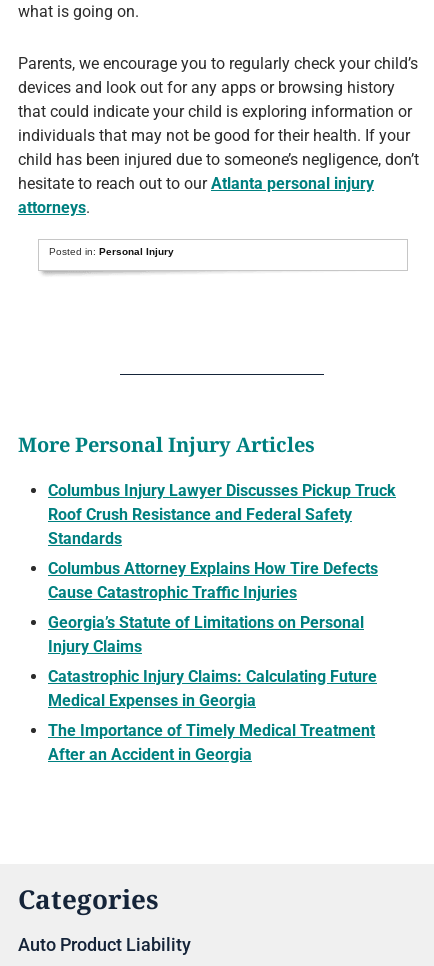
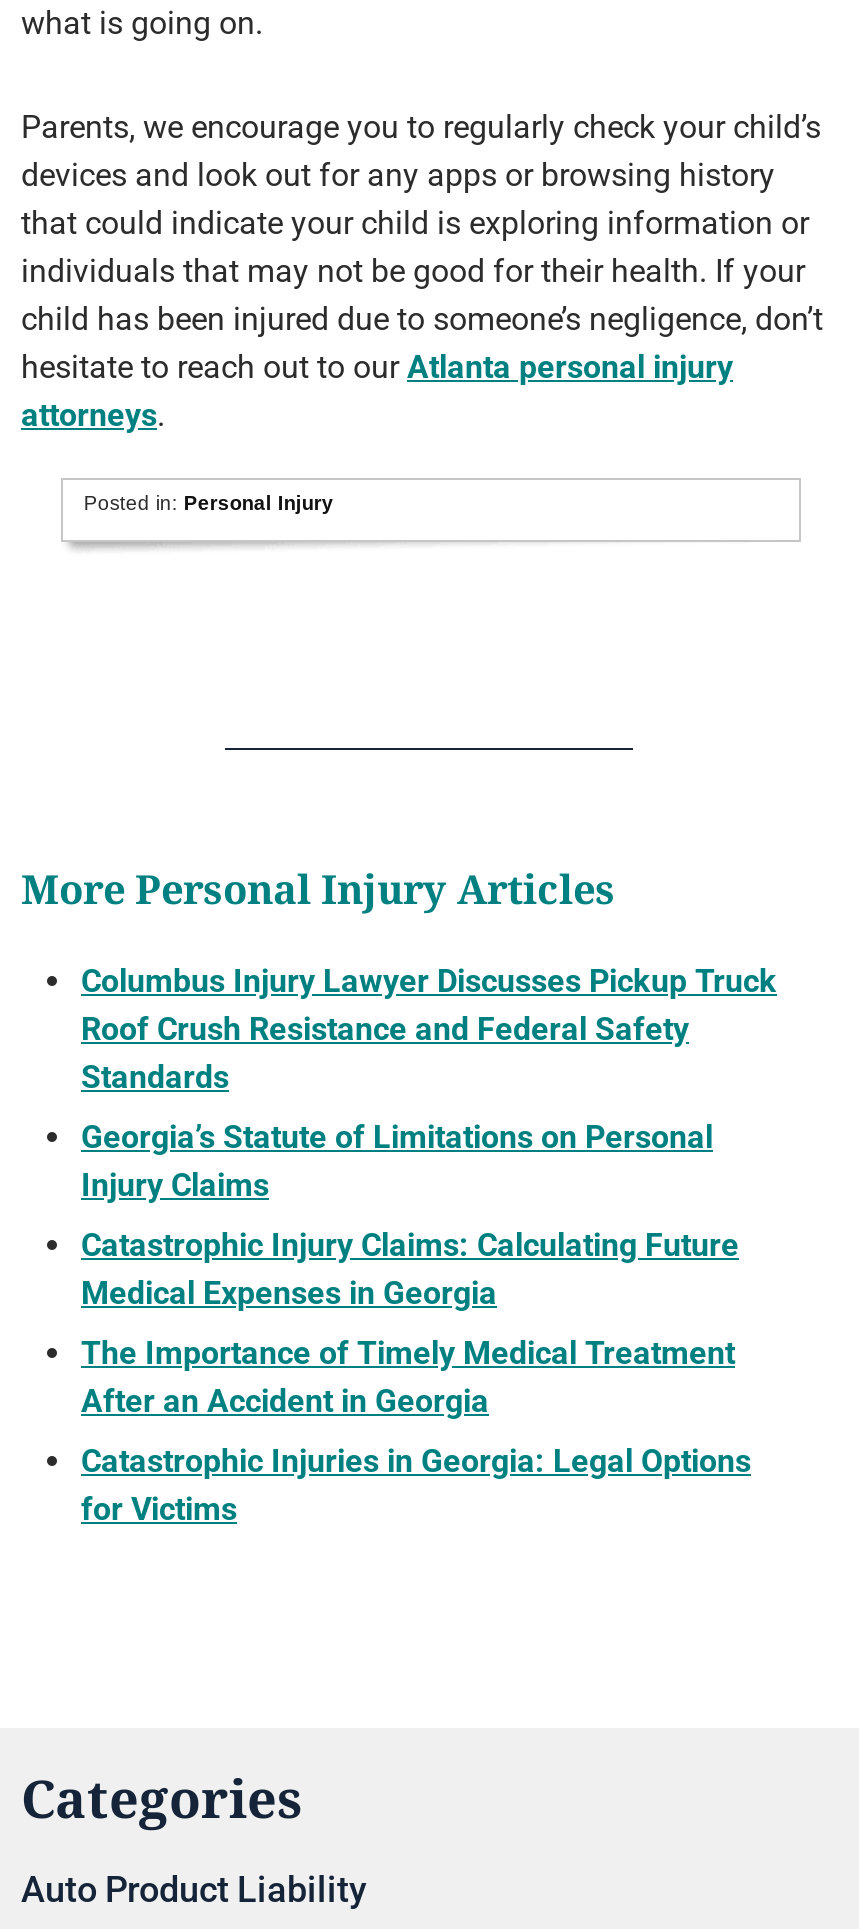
- Columbus Attorney Explains How Tire Defects
- Cause Catastrophic Traffic Injuries

moved up: Georgia’s Statute of Limitations on Personal | Injury Claims | Catastrophic Injury Claims: Calculating Future | Medical Expenses in Georgia | The Importance of Timely Medical Treatment | After an Accident in Georgia

+ Catastrophic Injuries in Georgia: Legal Options
+ for Victims
